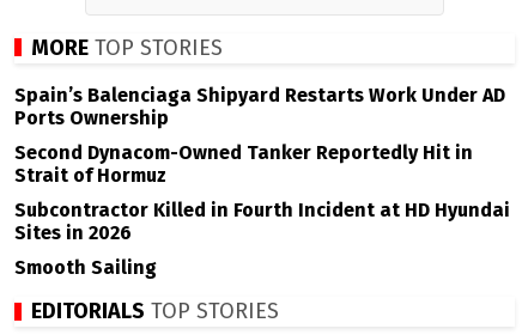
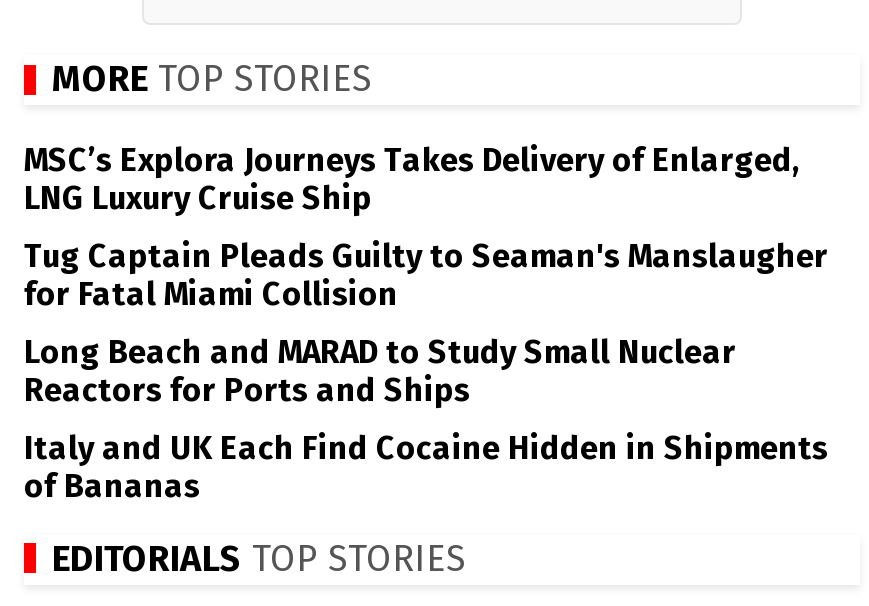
- Spain’s Balenciaga Shipyard Restarts Work Under AD
- Ports Ownership
+ MSC’s Explora Journeys Takes Delivery of Enlarged,
+ LNG Luxury Cruise Ship

- Second Dynacom-Owned Tanker Reportedly Hit in
- Strait of Hormuz
+ Tug Captain Pleads Guilty to Seaman's Manslaugher
+ for Fatal Miami Collision

- Subcontractor Killed in Fourth Incident at HD Hyundai
- Sites in 2026
+ Long Beach and MARAD to Study Small Nuclear
+ Reactors for Ports and Ships

- Smooth Sailing
+ Italy and UK Each Find Cocaine Hidden in Shipments
+ of Bananas
